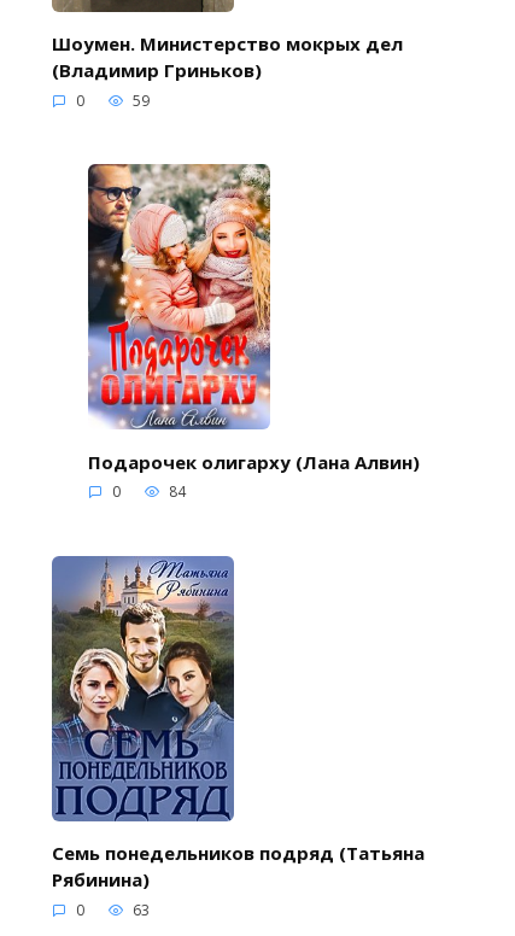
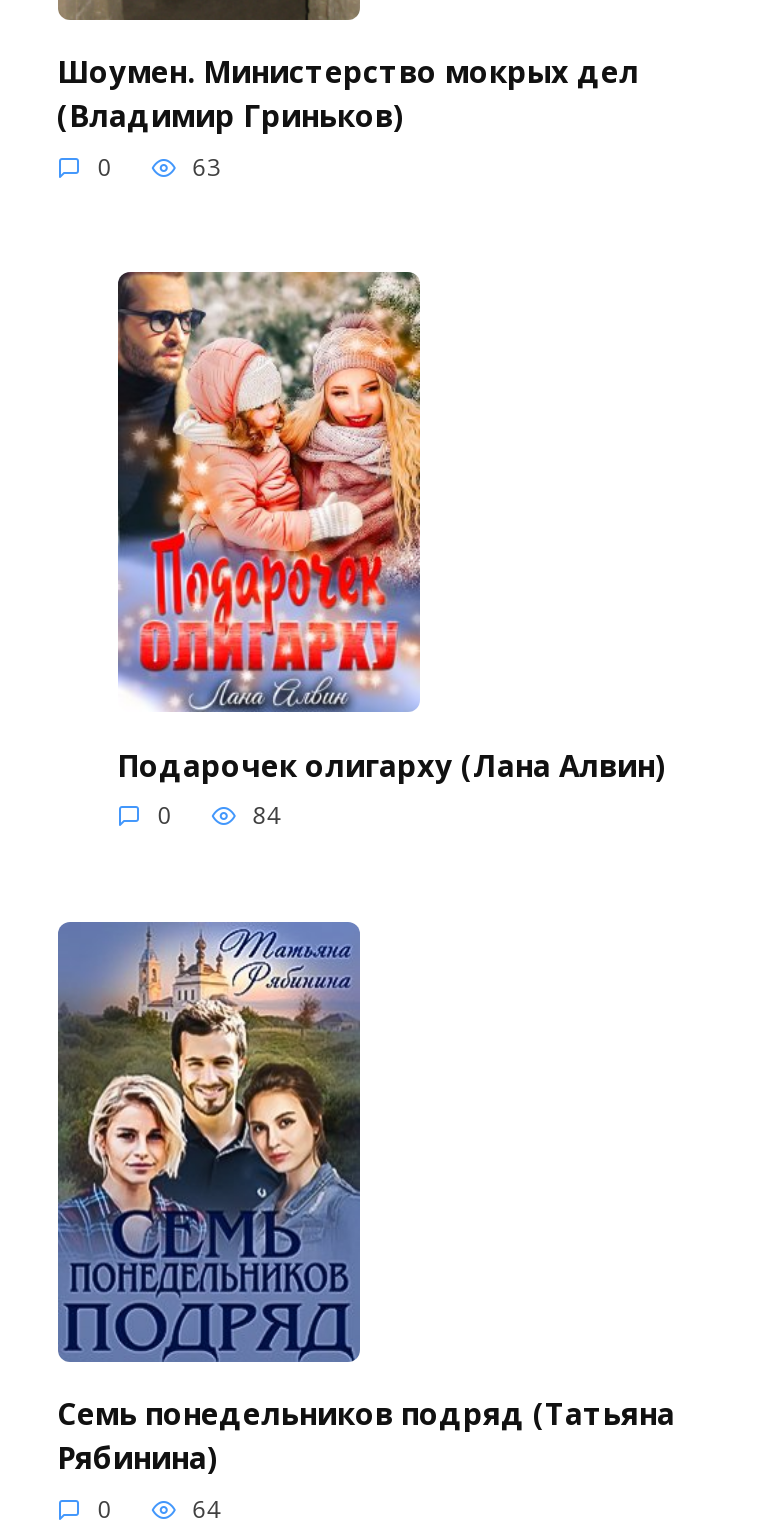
- 59
+ 63

- 63
+ 64
